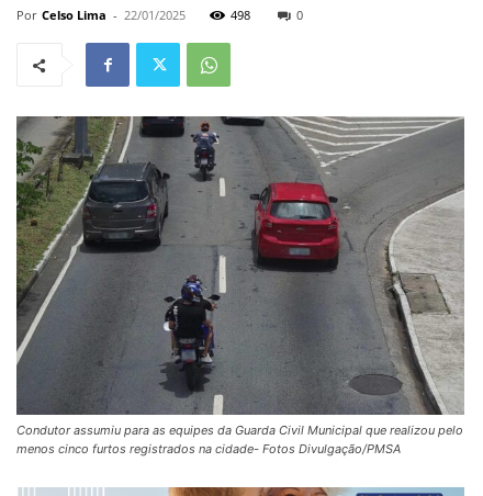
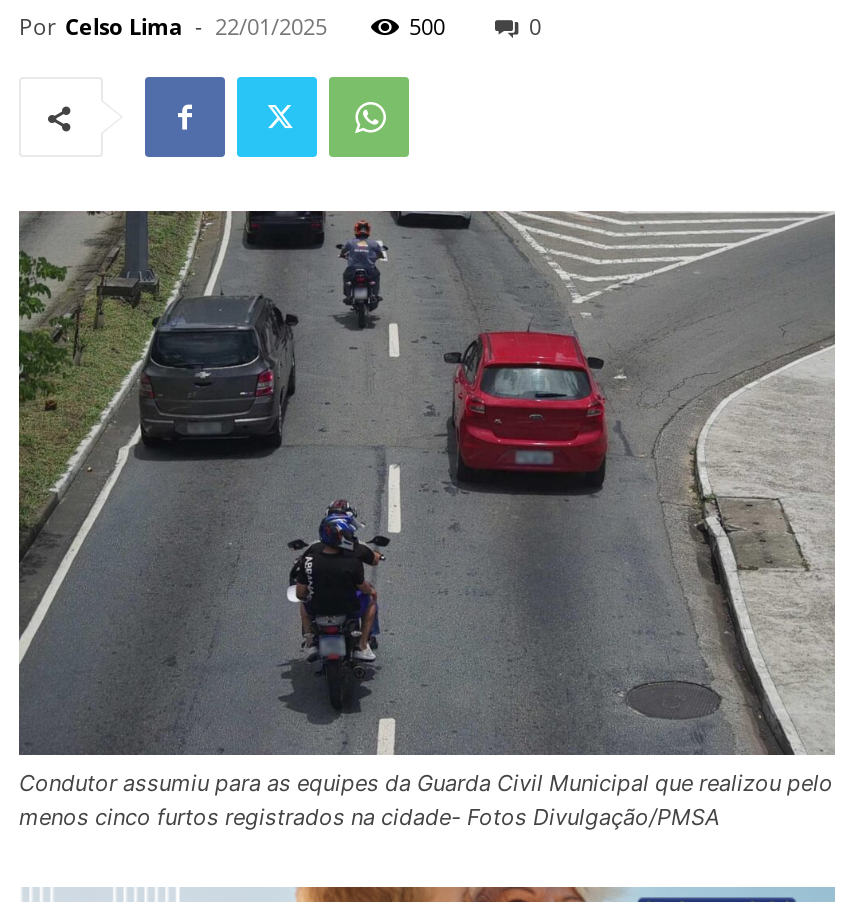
- 498
+ 500
